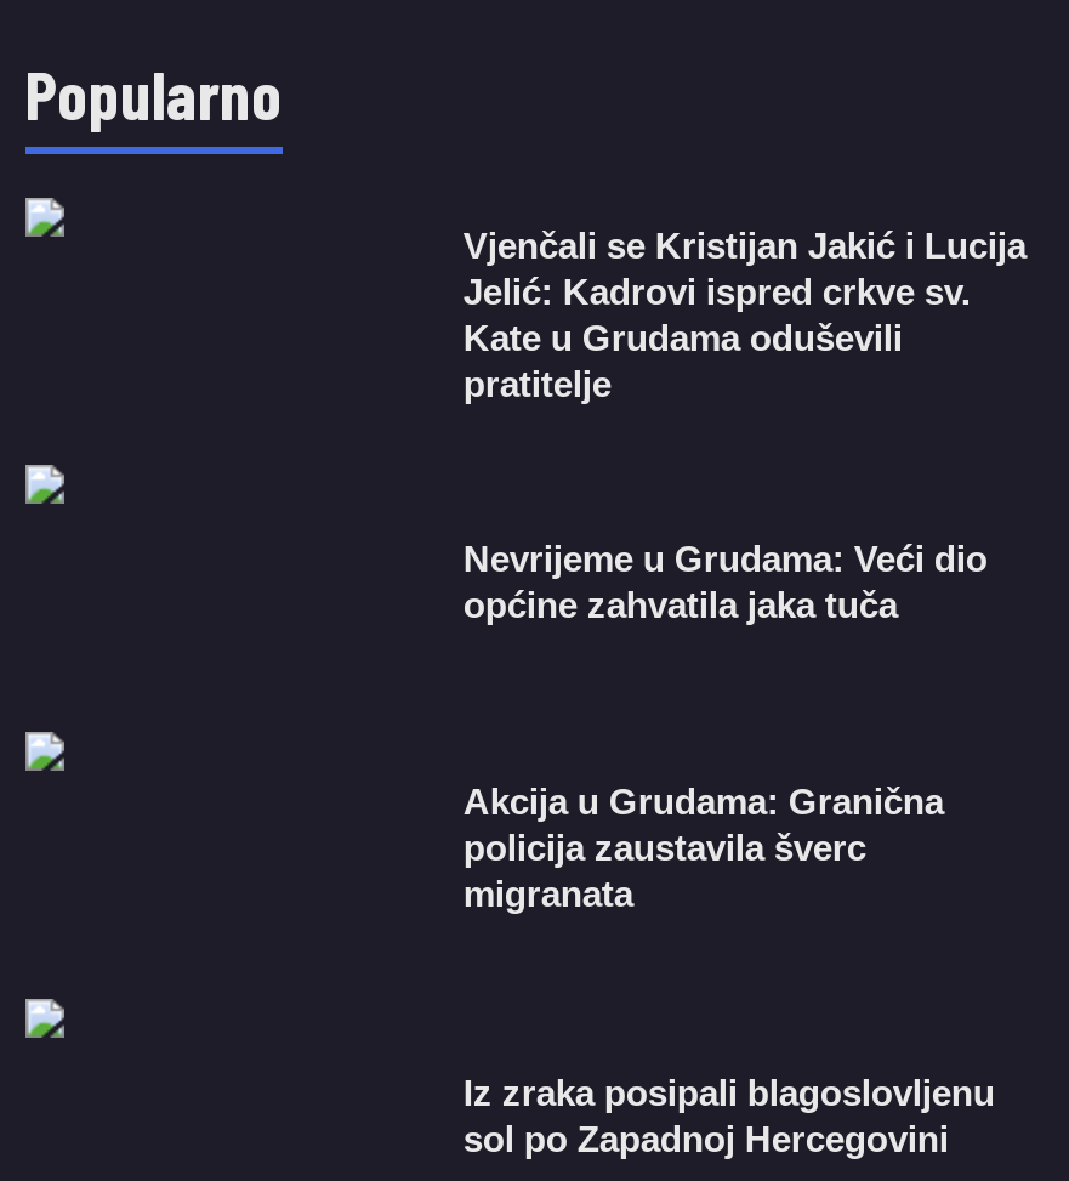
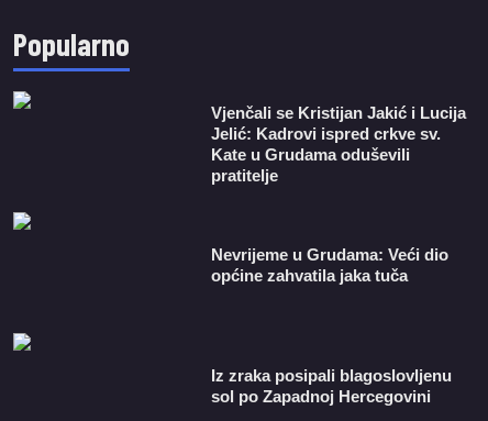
- Akcija u Grudama: Granična
- policija zaustavila šverc
- migranata
